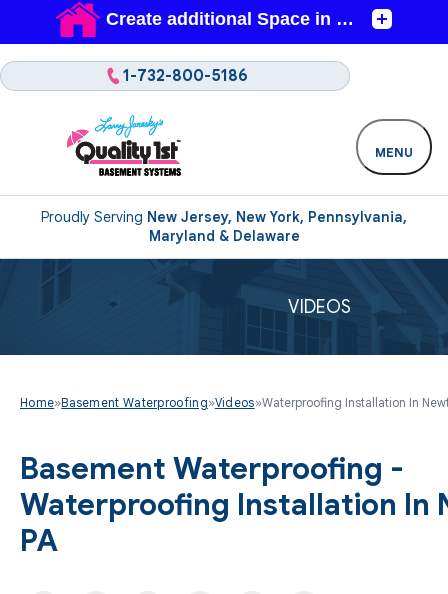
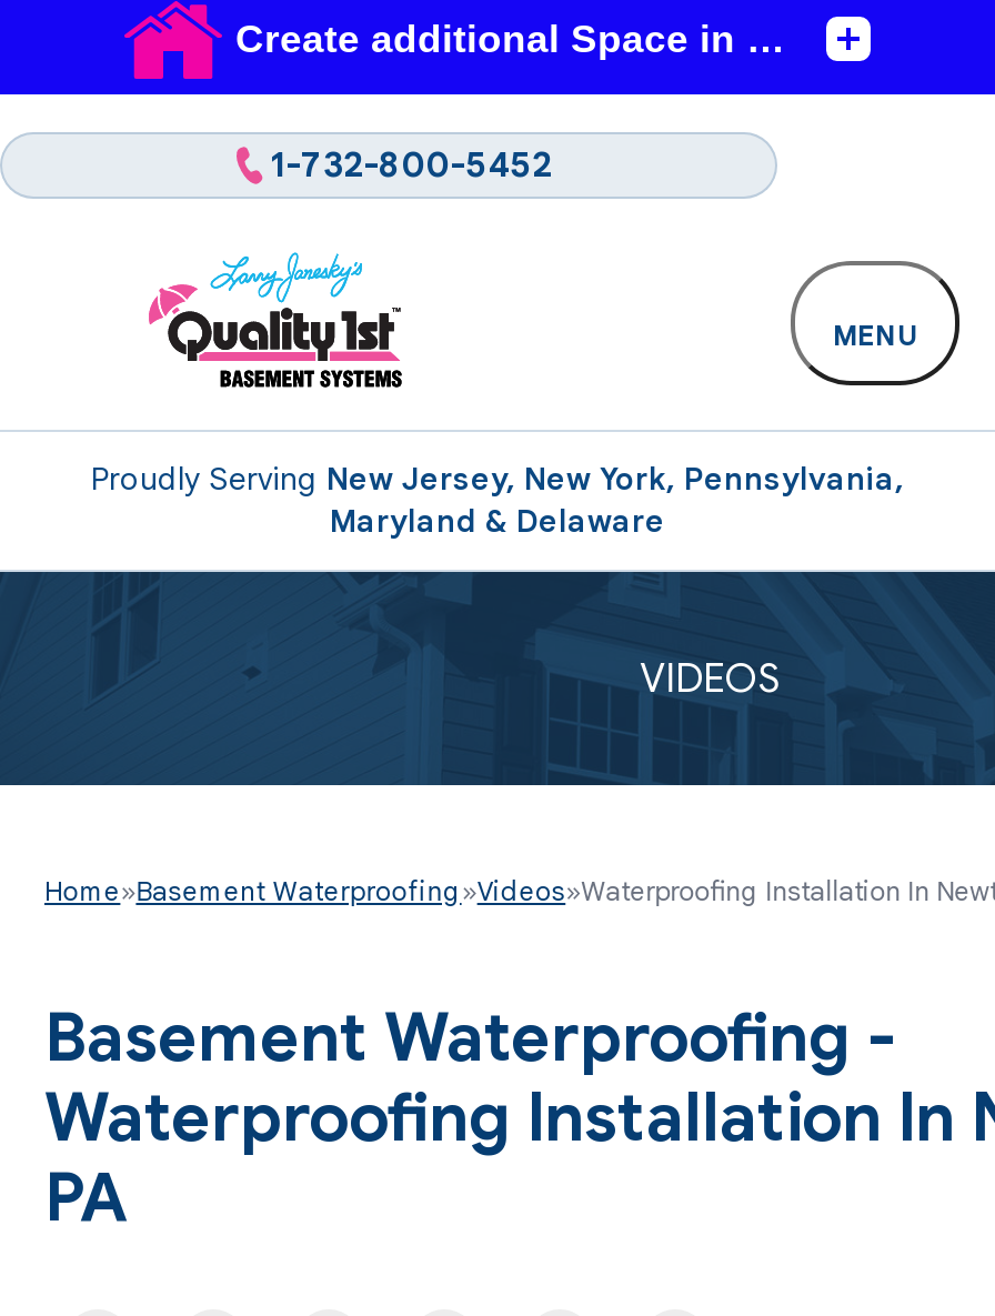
- 1-732-800-5186
+ 1-732-800-5452
